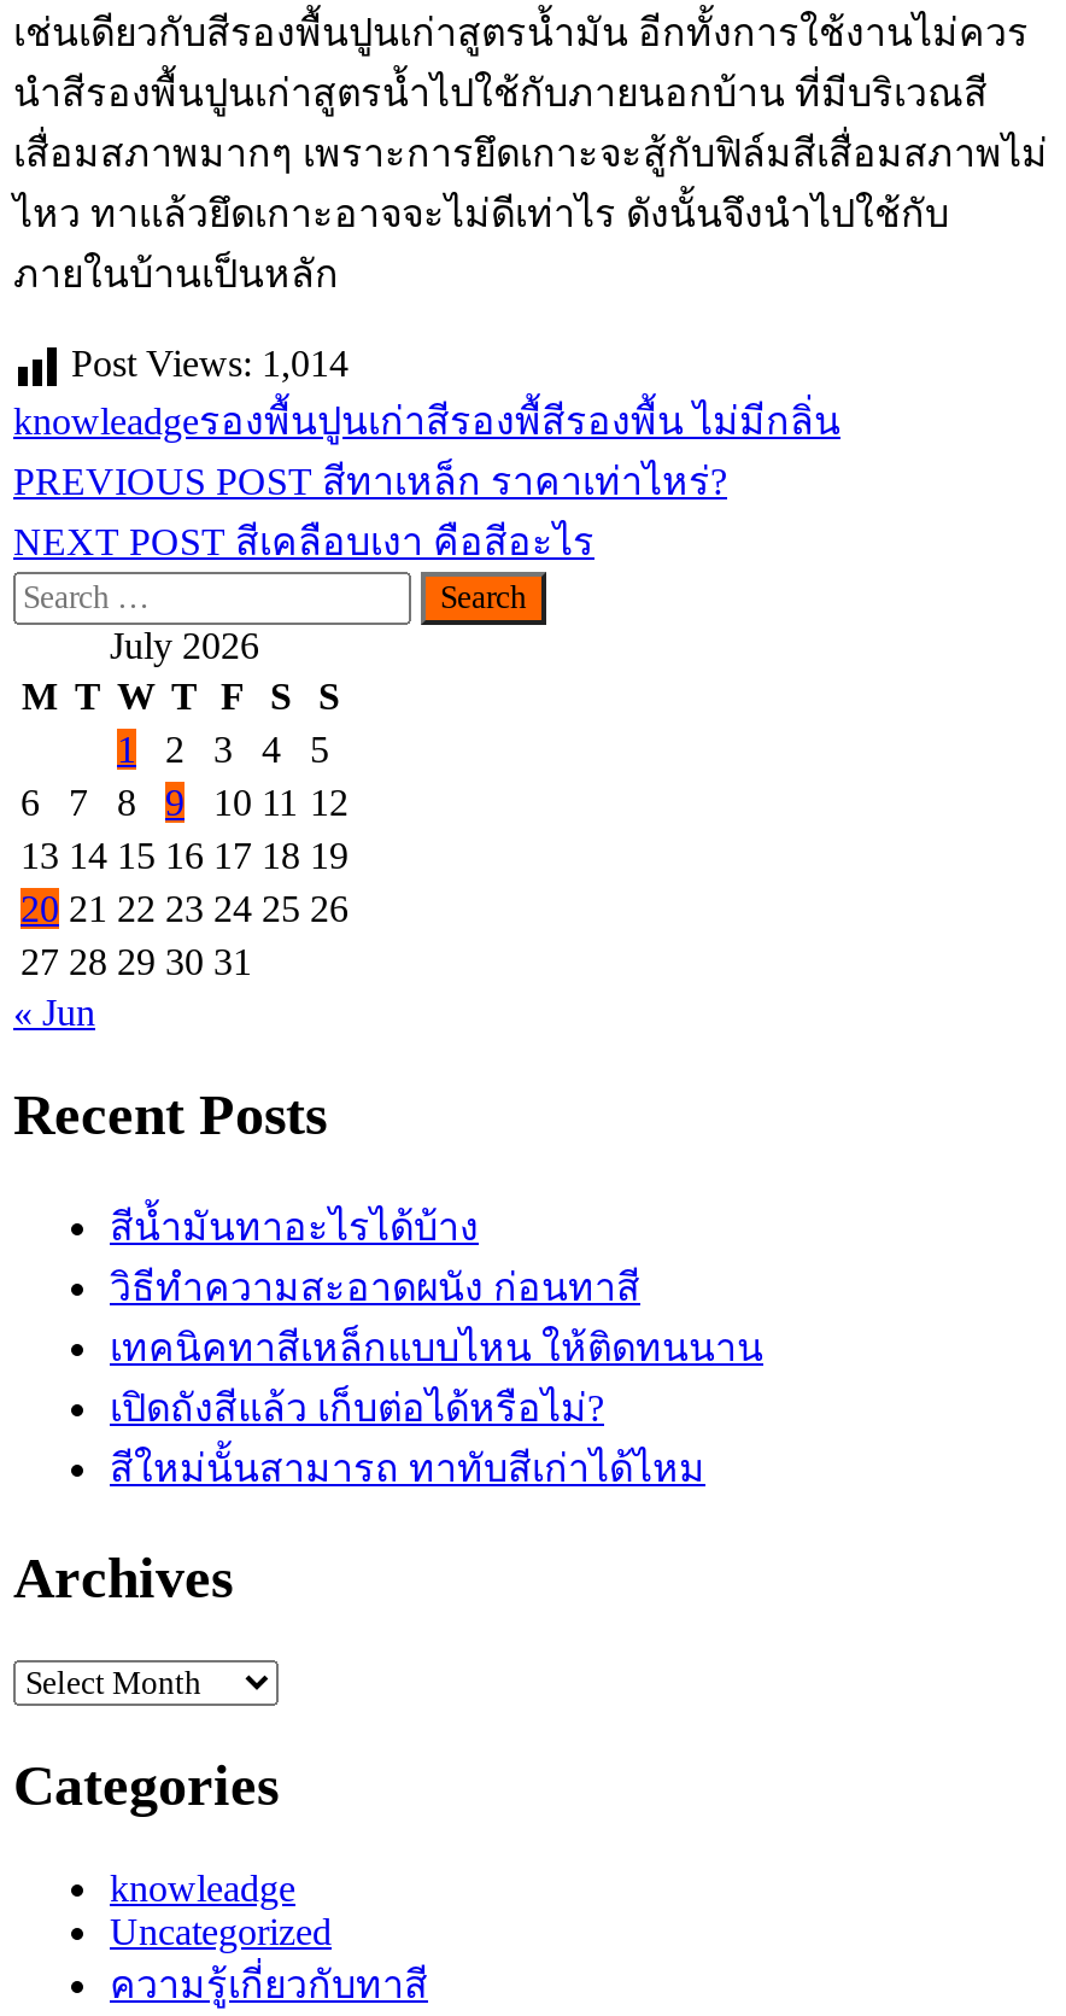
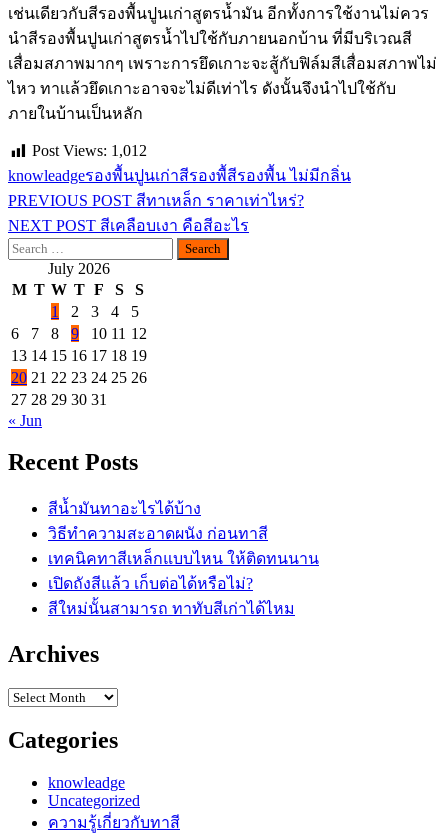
- Post Views: 1,014
+ Post Views: 1,012
